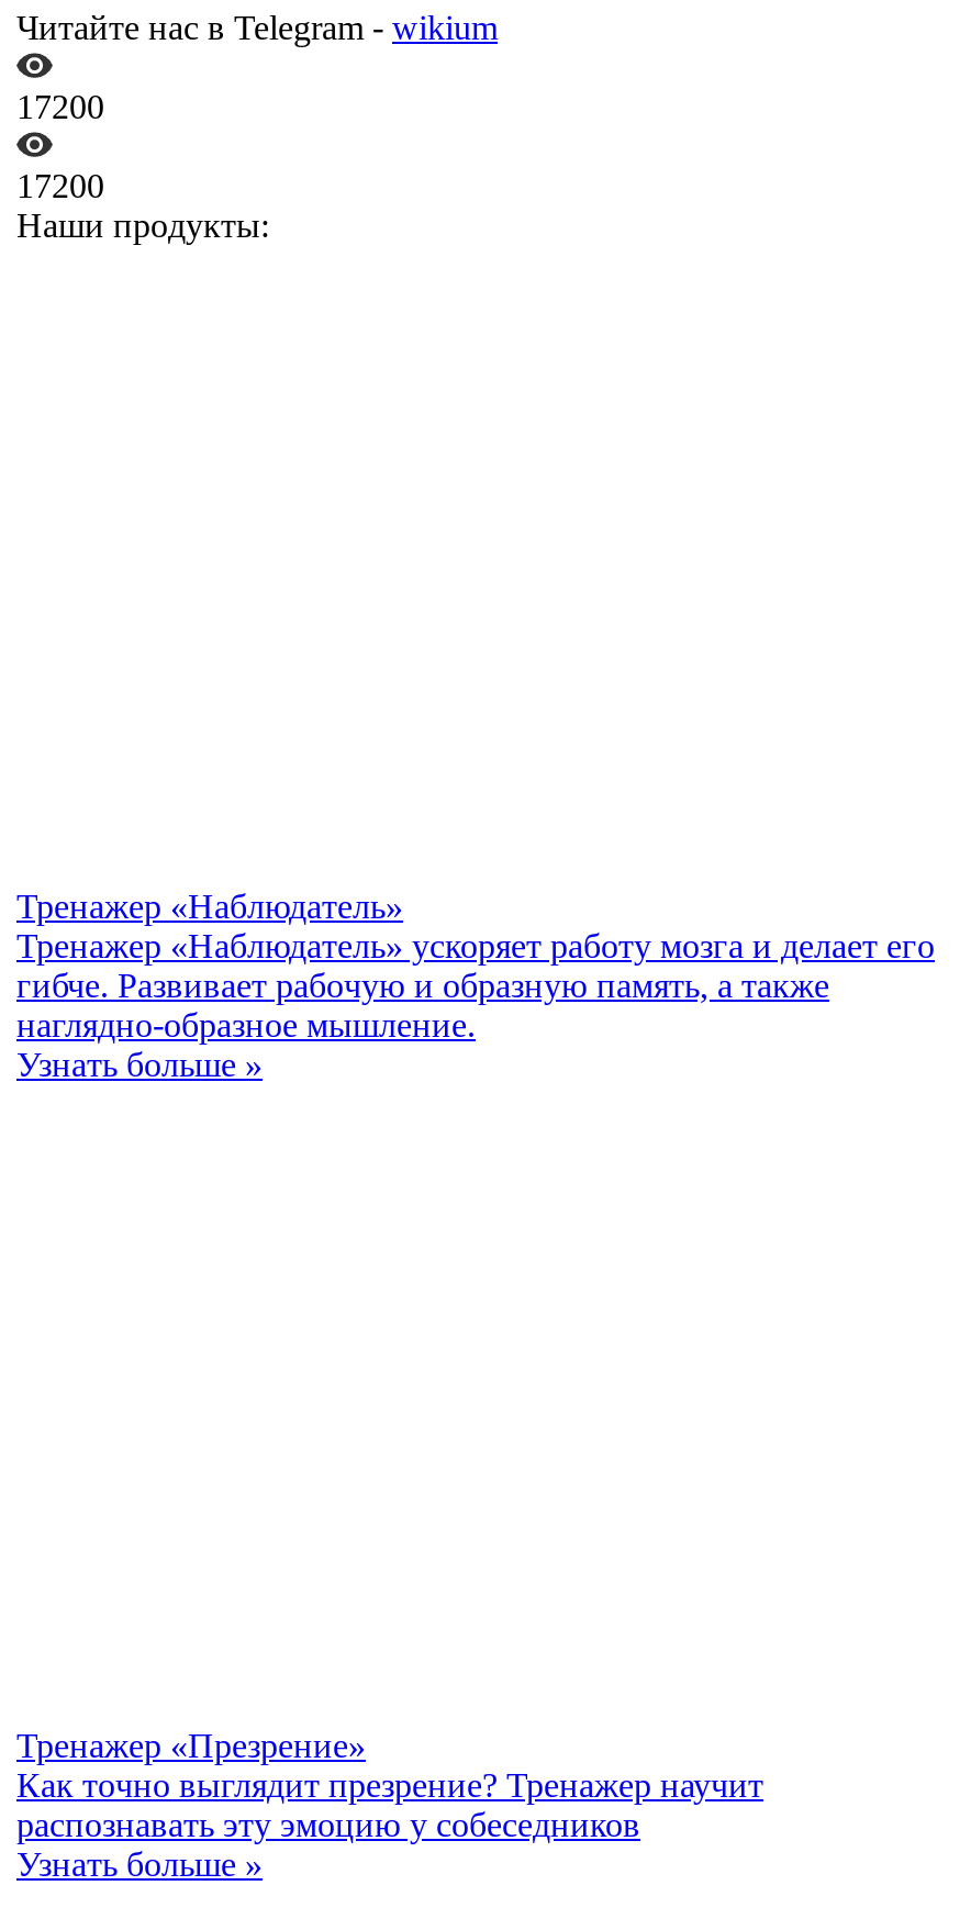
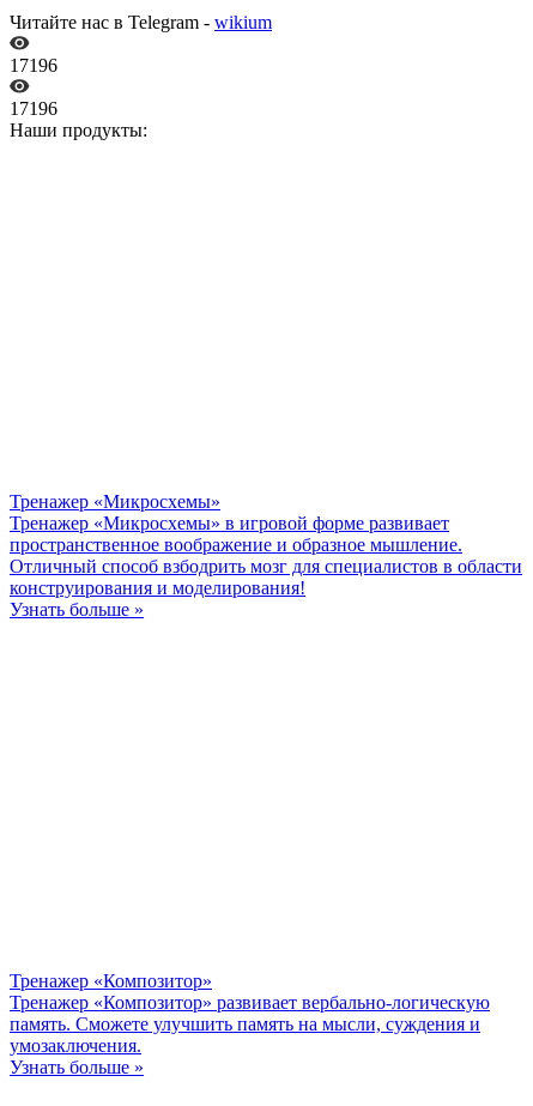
- 17200
+ 17196

- 17200
+ 17196

- Тренажер «Наблюдатель»
- Тренажер «Наблюдатель» ускоряет работу мозга и делает его
- гибче. Развивает рабочую и образную память, а также
- наглядно-образное мышление.
+ Тренажер «Микросхемы»
+ Тренажер «Микросхемы» в игровой форме развивает
+ пространственное воображение и образное мышление.
+ Отличный способ взбодрить мозг для специалистов в области
+ конструирования и моделирования!

- Тренажер «Презрение»
- Как точно выглядит презрение? Тренажер научит
- распознавать эту эмоцию у собеседников
+ Тренажер «Композитор»
+ Тренажер «Композитор» развивает вербально-логическую
+ память. Сможете улучшить память на мысли, суждения и
+ умозаключения.
